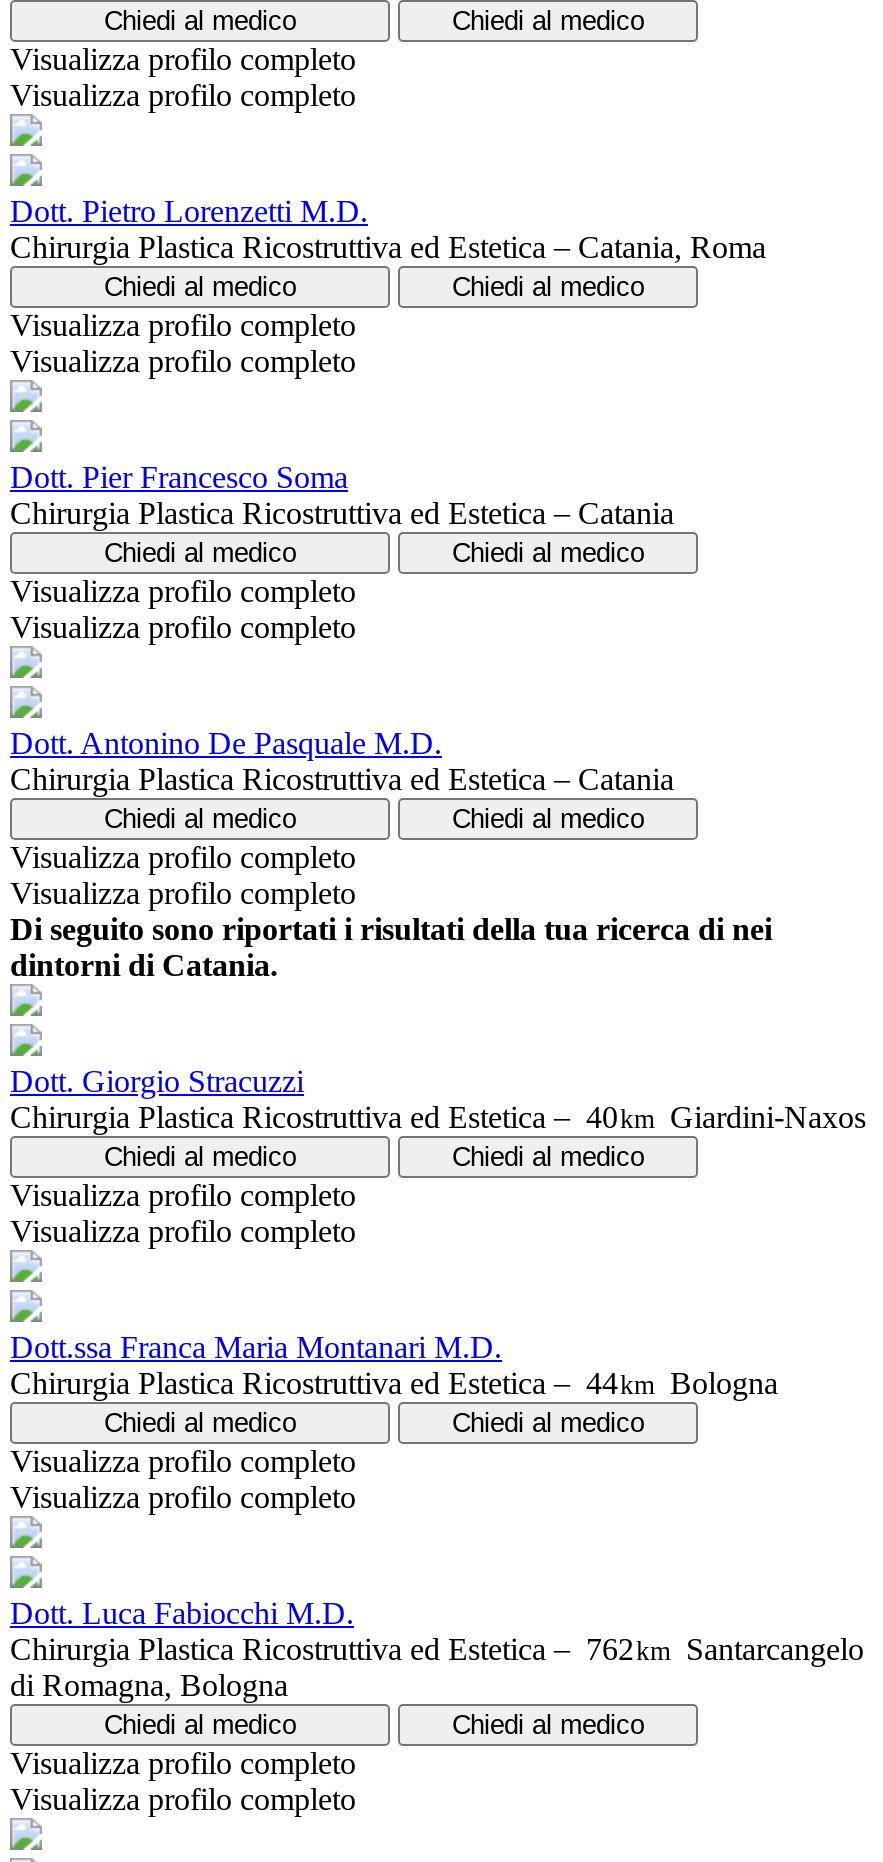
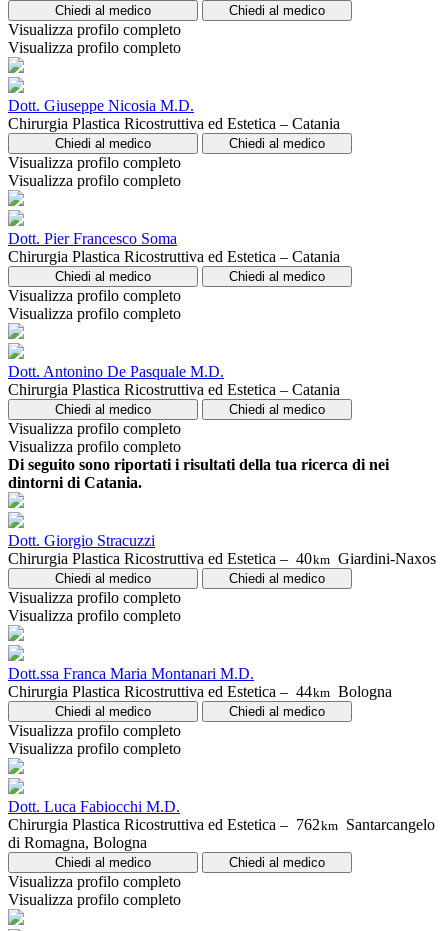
- Dott. Pietro Lorenzetti M.D.
- Chirurgia Plastica Ricostruttiva ed Estetica – Catania, Roma
+ Dott. Giuseppe Nicosia M.D.
+ Chirurgia Plastica Ricostruttiva ed Estetica – Catania
